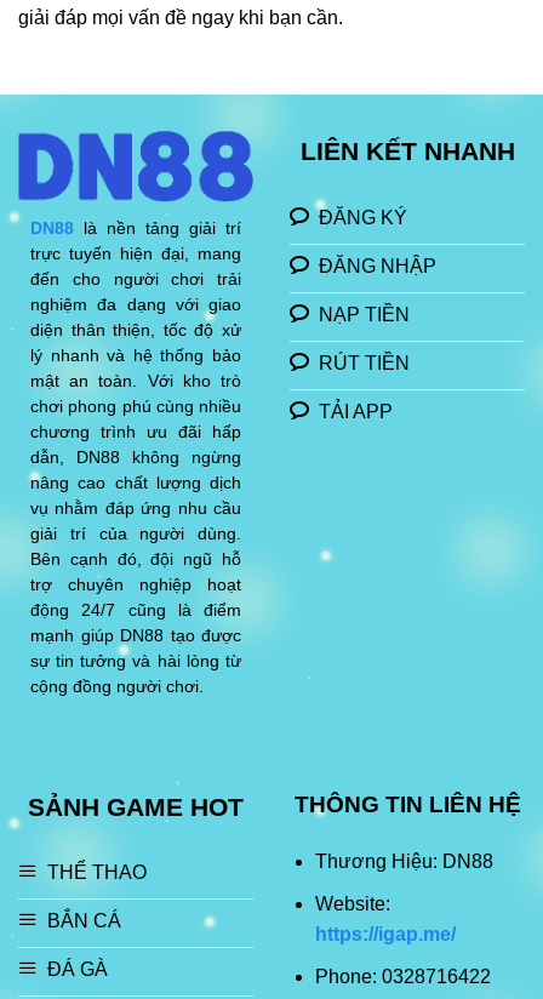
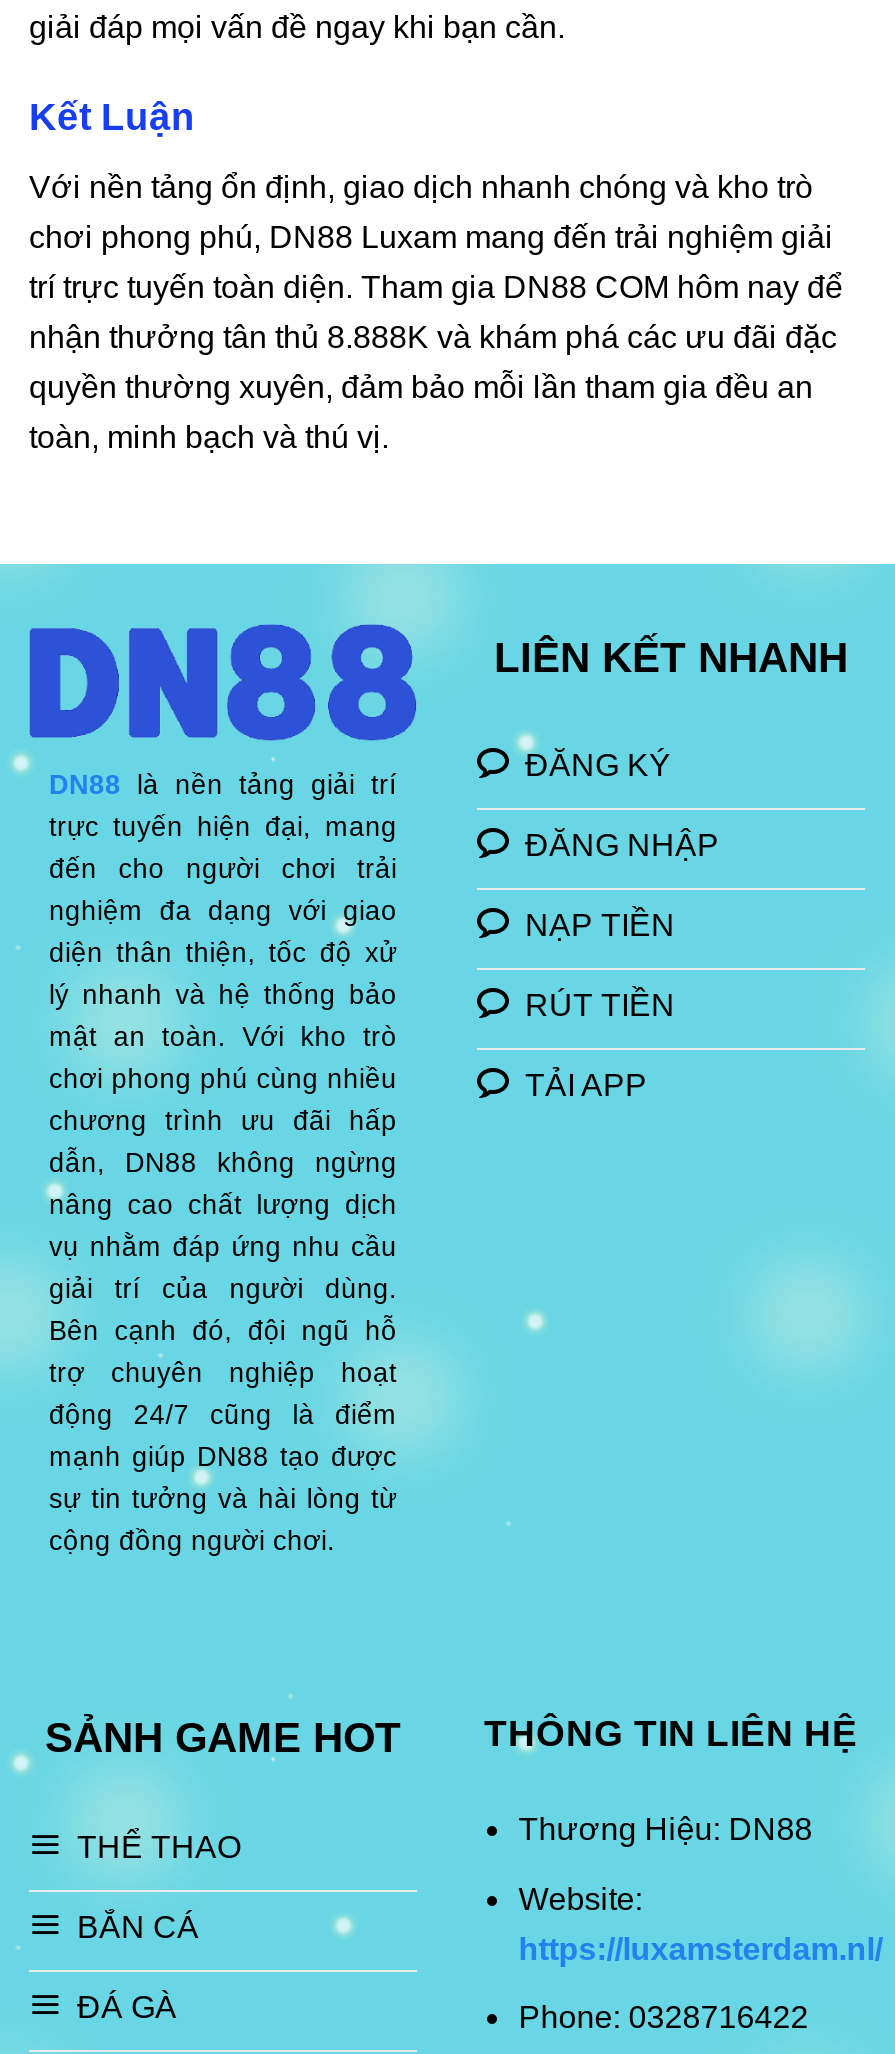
+ Kết Luận
+ Với nền tảng ổn định, giao dịch nhanh chóng và kho trò
+ chơi phong phú, DN88 Luxam mang đến trải nghiệm giải
+ trí trực tuyến toàn diện. Tham gia DN88 COM hôm nay để
+ nhận thưởng tân thủ 8.888K và khám phá các ưu đãi đặc
+ quyền thường xuyên, đảm bảo mỗi lần tham gia đều an
+ toàn, minh bạch và thú vị.

- https://igap.me/
+ https://luxamsterdam.nl/
